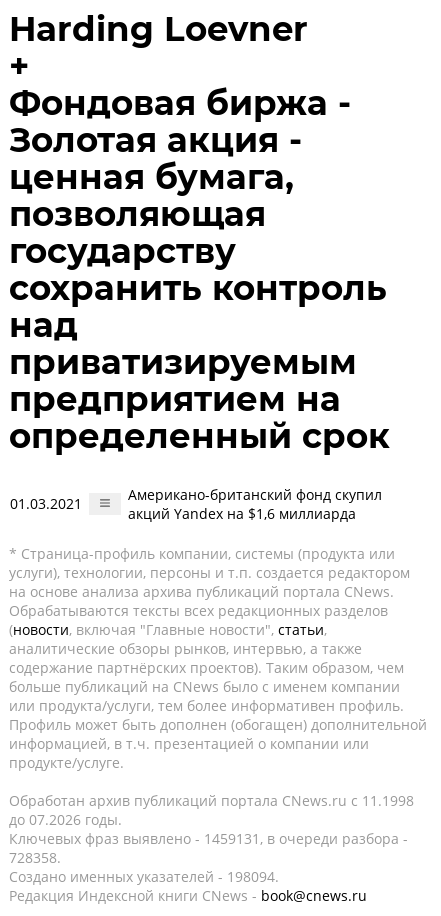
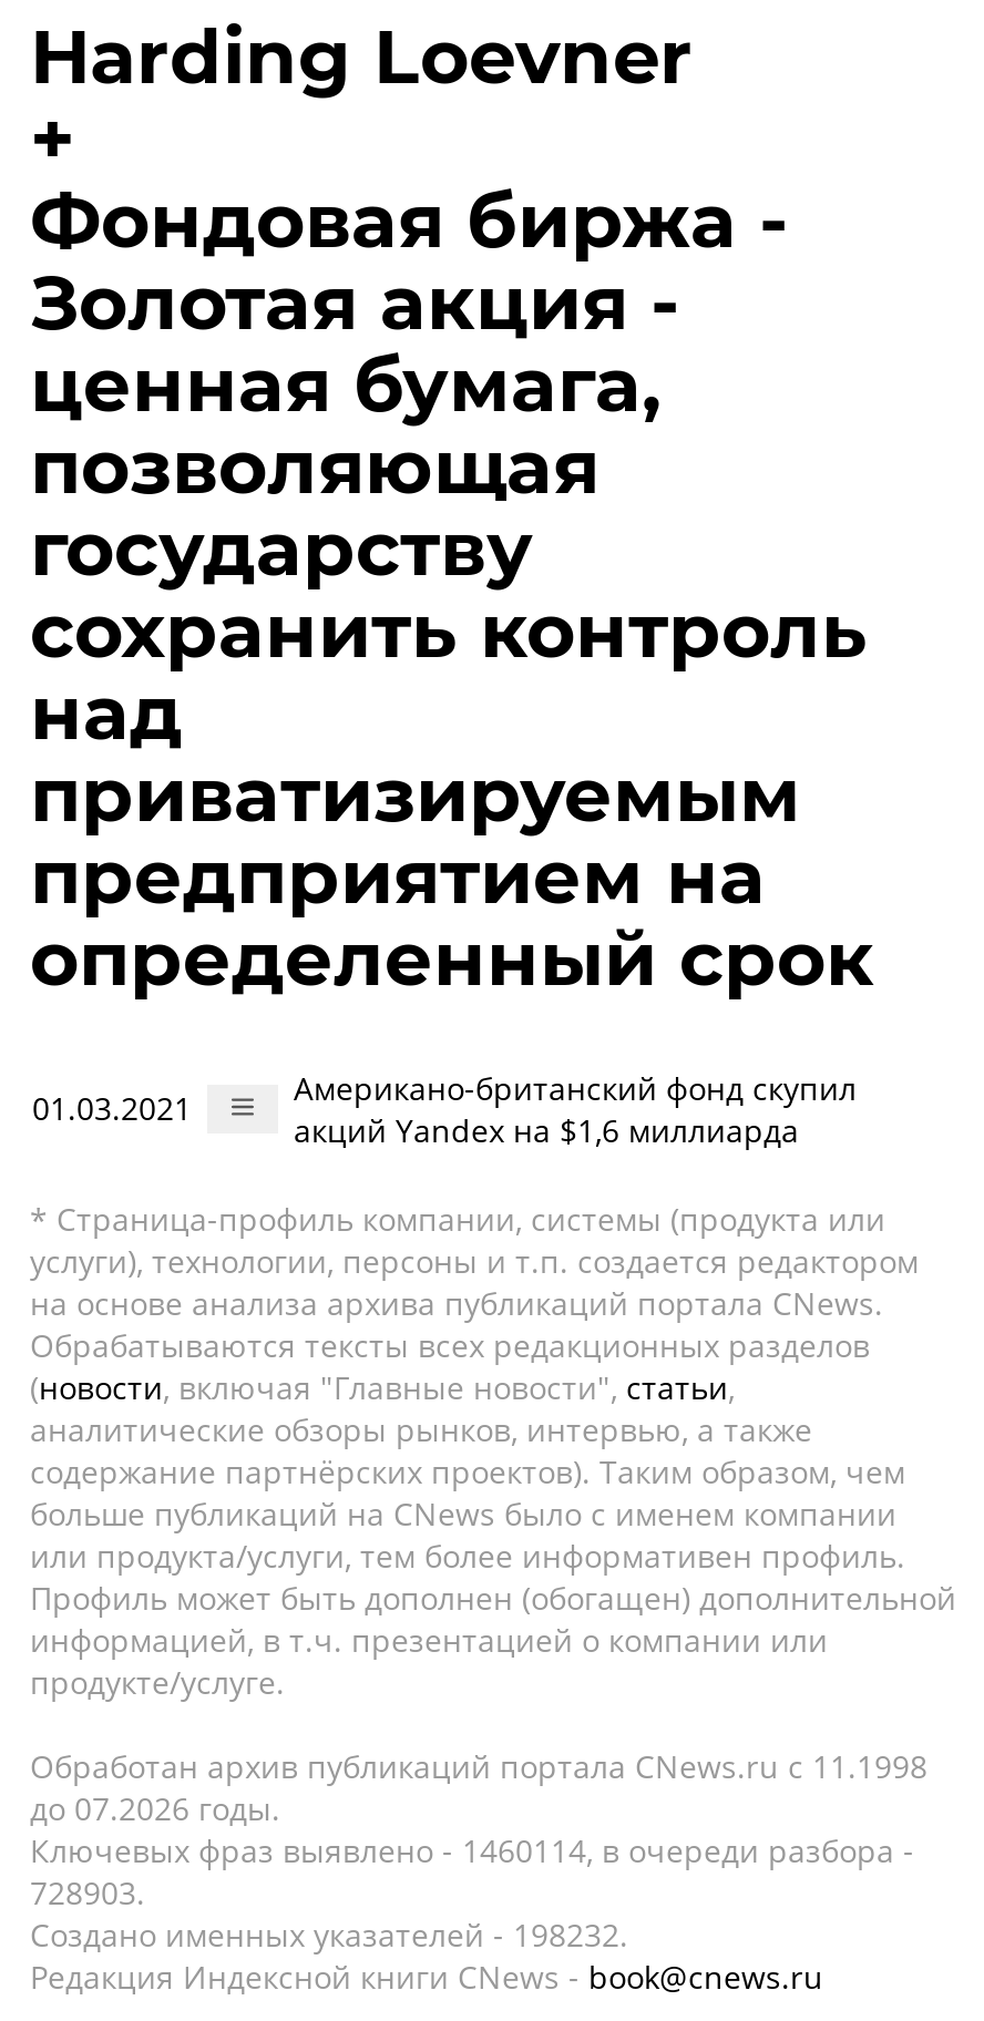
- Ключевых фраз выявлено - 1459131, в очереди разбора -
+ Ключевых фраз выявлено - 1460114, в очереди разбора -

- 728358.
+ 728903.

- Создано именных указателей - 198094.
+ Создано именных указателей - 198232.
